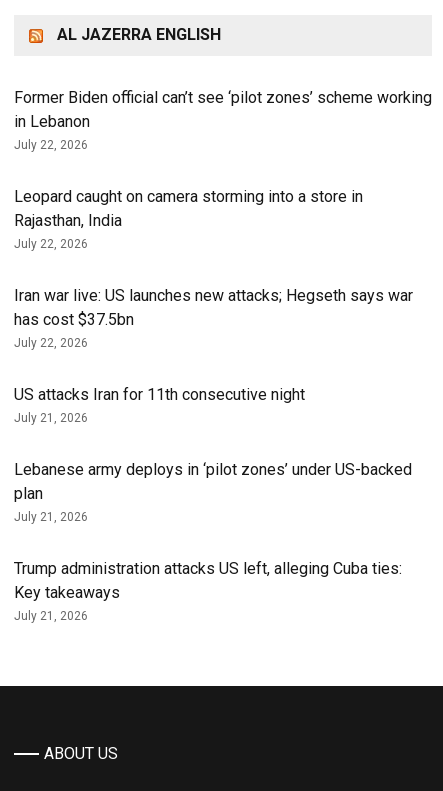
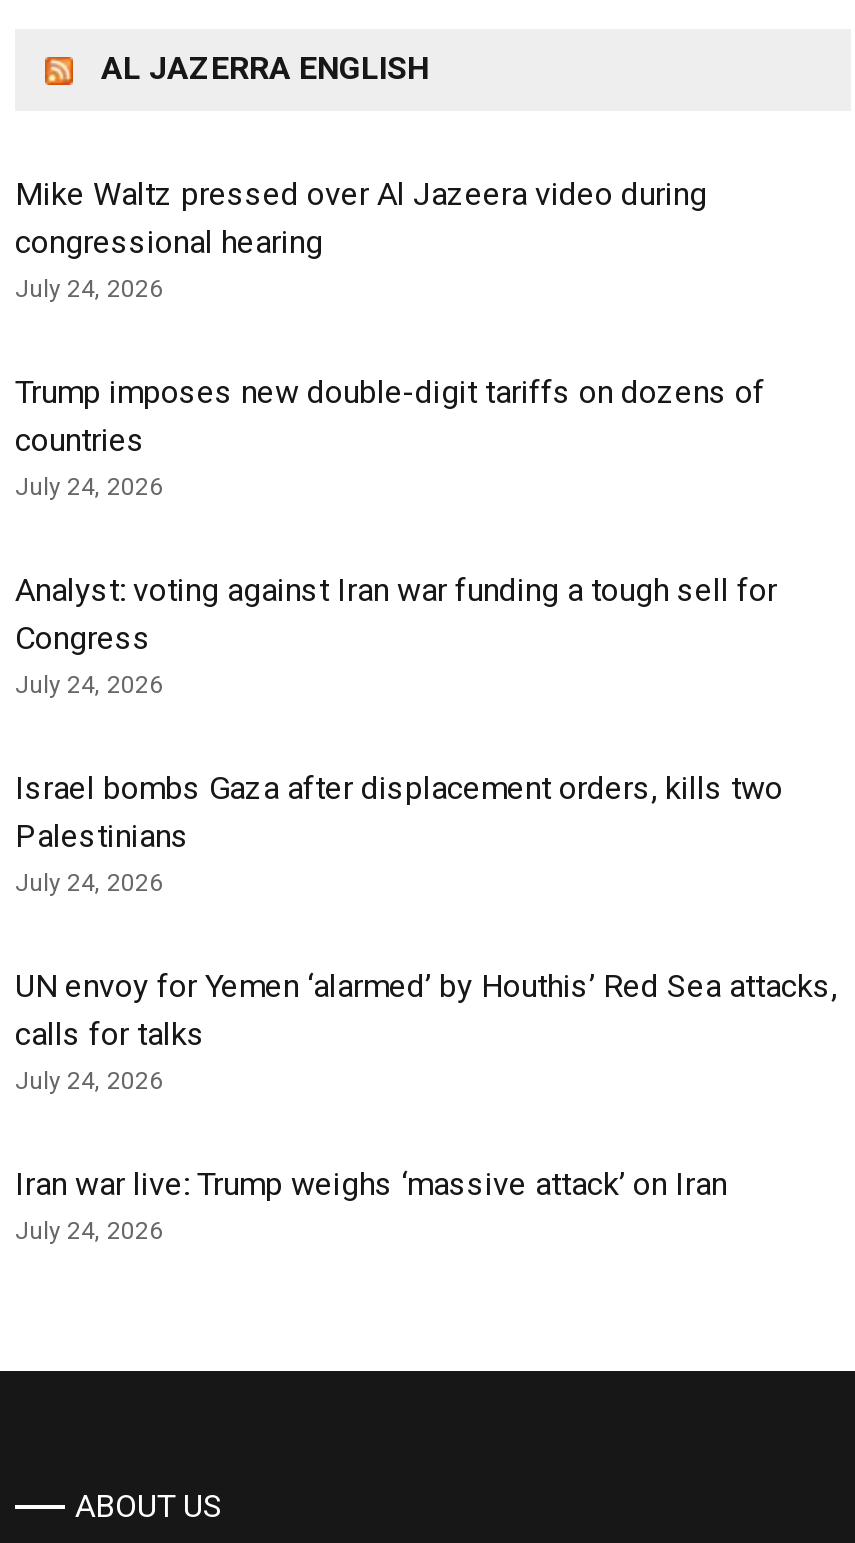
- Former Biden official can’t see ‘pilot zones’ scheme working
- in Lebanon
- July 22, 2026
+ Mike Waltz pressed over Al Jazeera video during
+ congressional hearing
+ July 24, 2026

- Leopard caught on camera storming into a store in
- Rajasthan, India
- July 22, 2026
+ Trump imposes new double-digit tariffs on dozens of
+ countries
+ July 24, 2026

- Iran war live: US launches new attacks; Hegseth says war
- has cost $37.5bn
- July 22, 2026
+ Analyst: voting against Iran war funding a tough sell for
+ Congress
+ July 24, 2026

- US attacks Iran for 11th consecutive night
- July 21, 2026
+ Israel bombs Gaza after displacement orders, kills two
+ Palestinians
+ July 24, 2026

- Lebanese army deploys in ‘pilot zones’ under US-backed
- plan
- July 21, 2026
+ UN envoy for Yemen ‘alarmed’ by Houthis’ Red Sea attacks,
+ calls for talks
+ July 24, 2026

- Trump administration attacks US left, alleging Cuba ties:
- Key takeaways
- July 21, 2026
+ Iran war live: Trump weighs ‘massive attack’ on Iran
+ July 24, 2026
